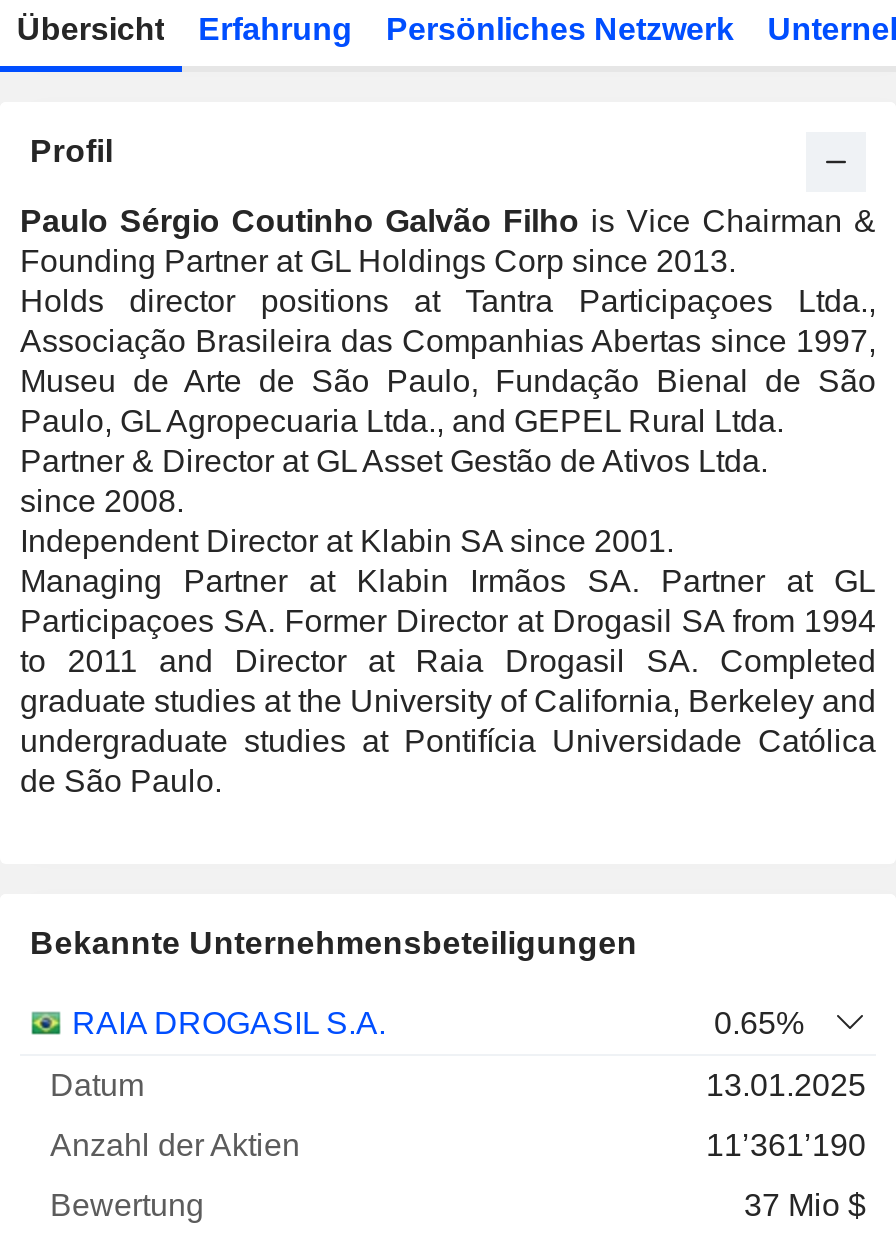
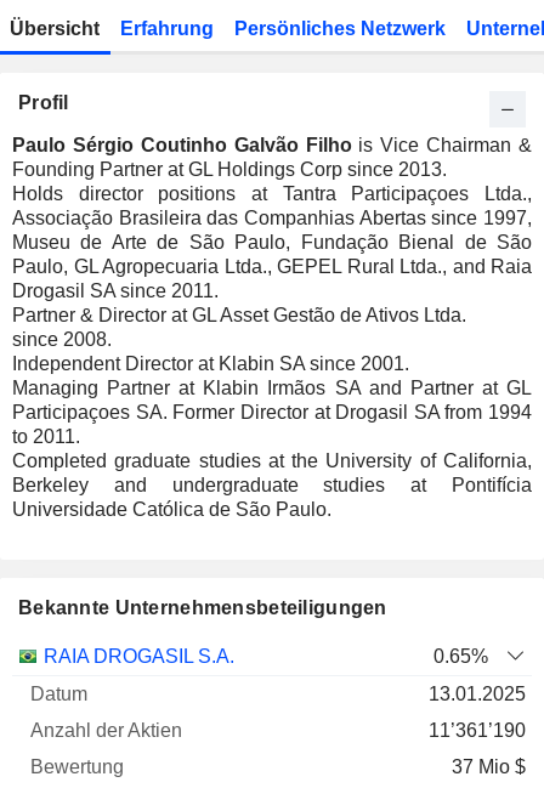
- Paulo, GL Agropecuaria Ltda., and GEPEL Rural Ltda.
+ Paulo, GL Agropecuaria Ltda., GEPEL Rural Ltda., and Raia
+ Drogasil SA since 2011.

- Managing Partner at Klabin Irmãos SA. Partner at GL
+ Managing Partner at Klabin Irmãos SA and Partner at GL

- to 2011 and Director at Raia Drogasil SA. Completed
- graduate studies at the University of California, Berkeley and
- undergraduate studies at Pontifícia Universidade Católica
- de São Paulo.
+ to 2011.
+ Completed graduate studies at the University of California,
+ Berkeley and undergraduate studies at Pontifícia
+ Universidade Católica de São Paulo.
